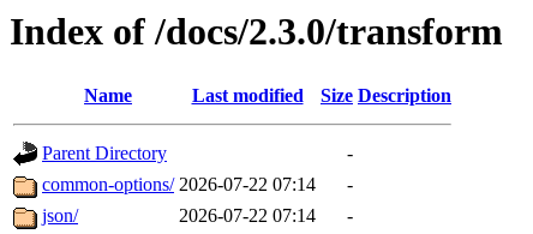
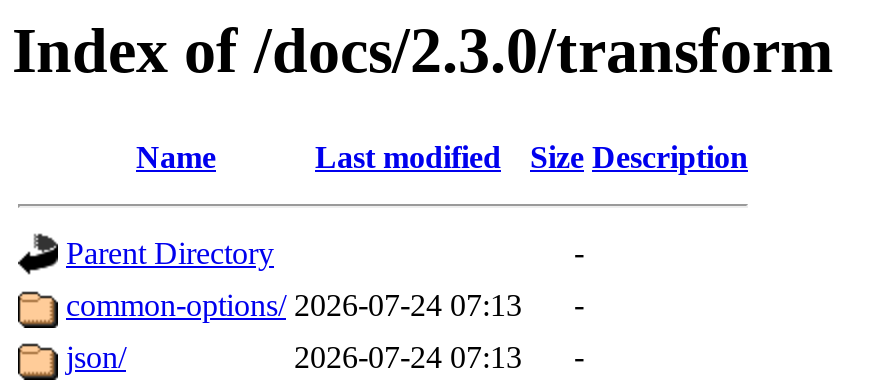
- common-options/ 2026-07-22 07:14
+ common-options/ 2026-07-24 07:13

- 2026-07-22 07:14
+ 2026-07-24 07:13
